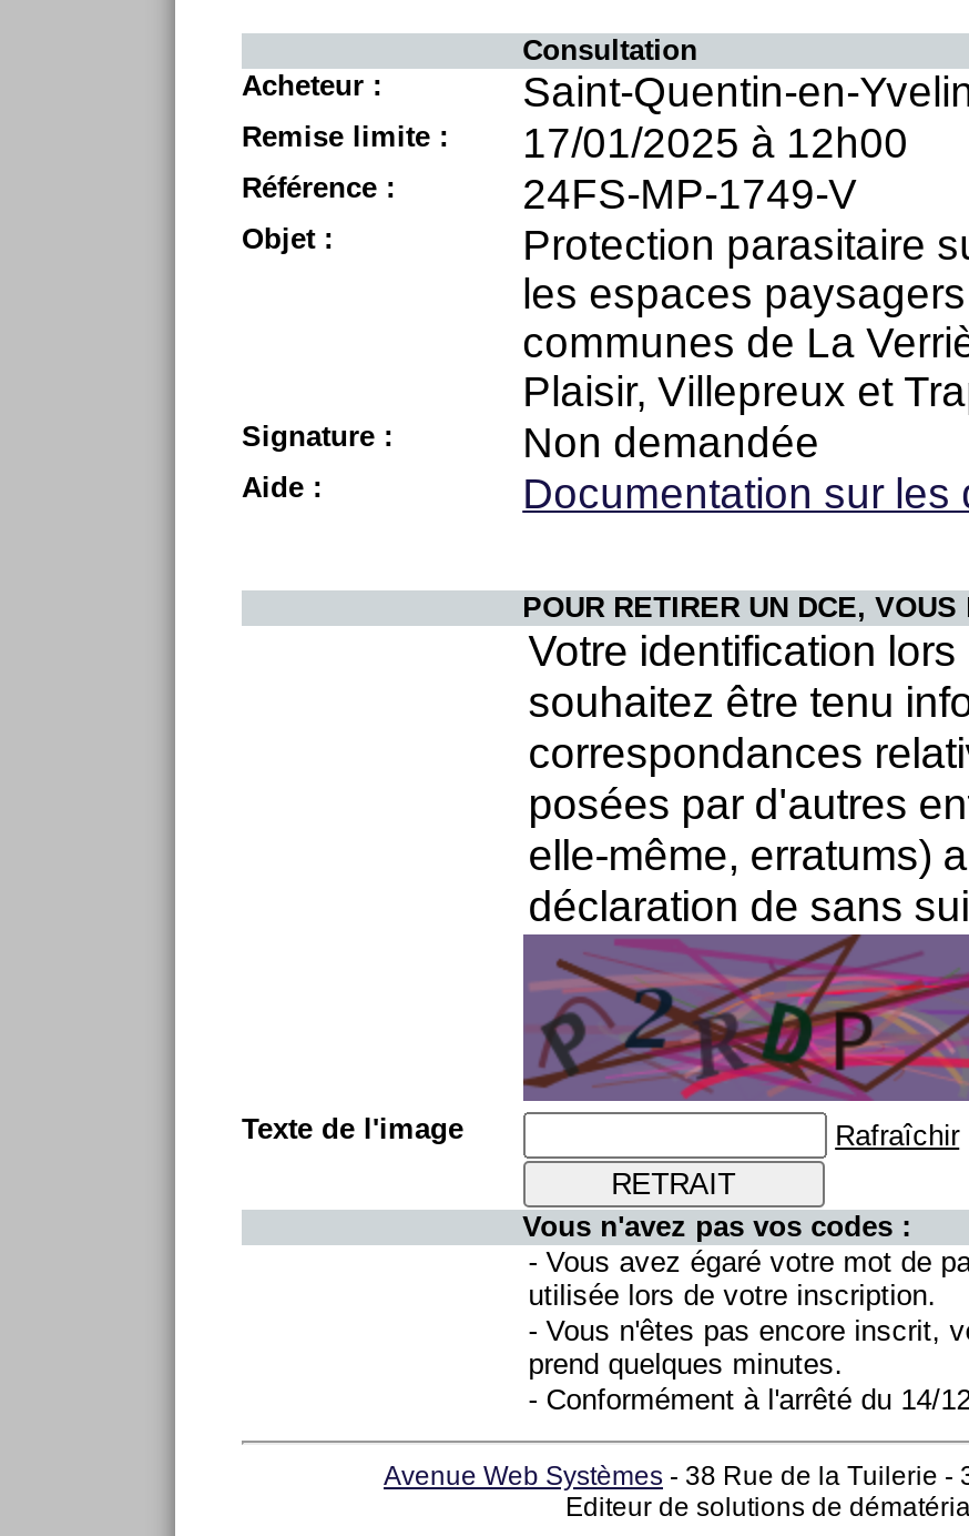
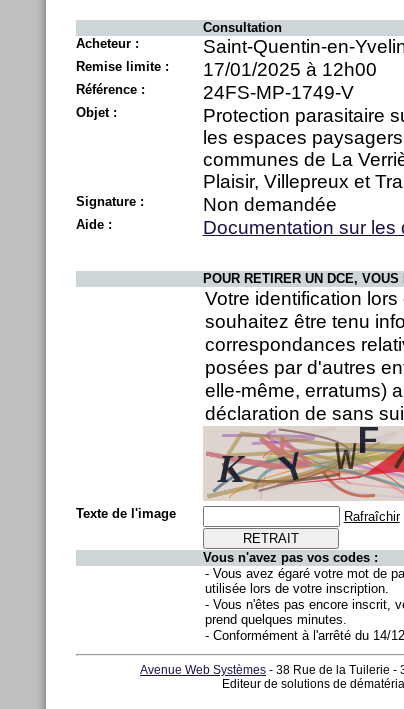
- [image]
+ [image]
